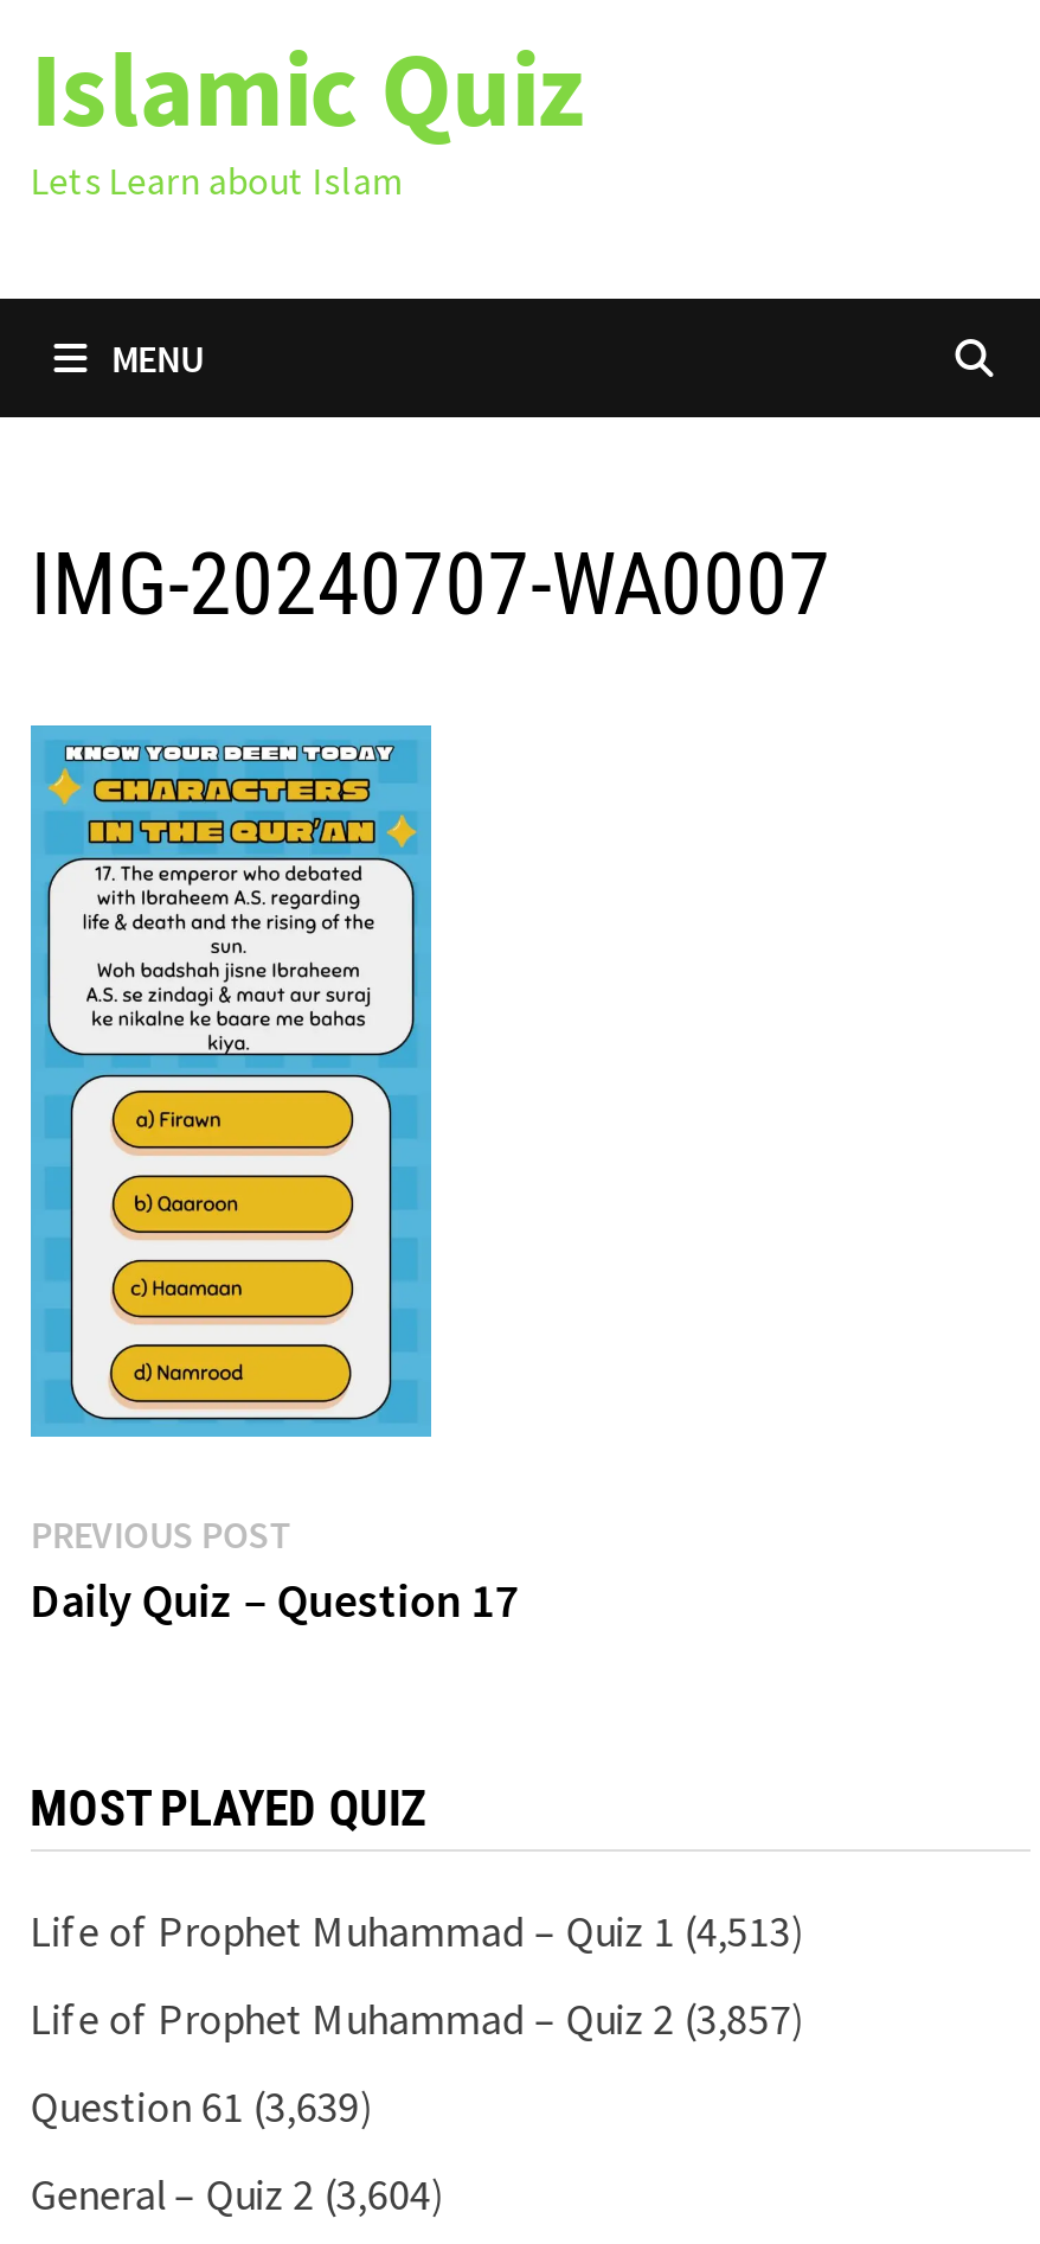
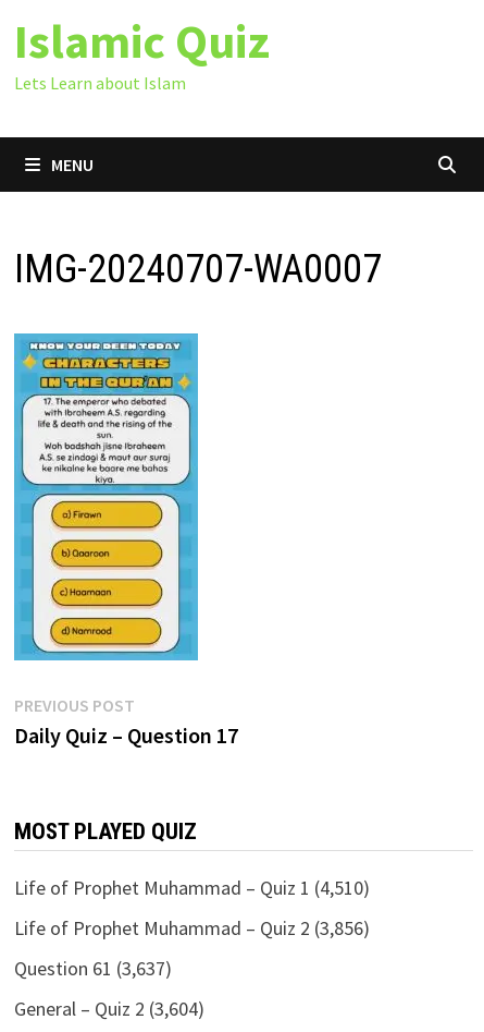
- Life of Prophet Muhammad – Quiz 1 (4,513)
+ Life of Prophet Muhammad – Quiz 1 (4,510)

- Life of Prophet Muhammad – Quiz 2 (3,857)
+ Life of Prophet Muhammad – Quiz 2 (3,856)

- Question 61 (3,639)
+ Question 61 (3,637)
